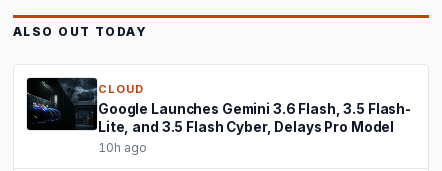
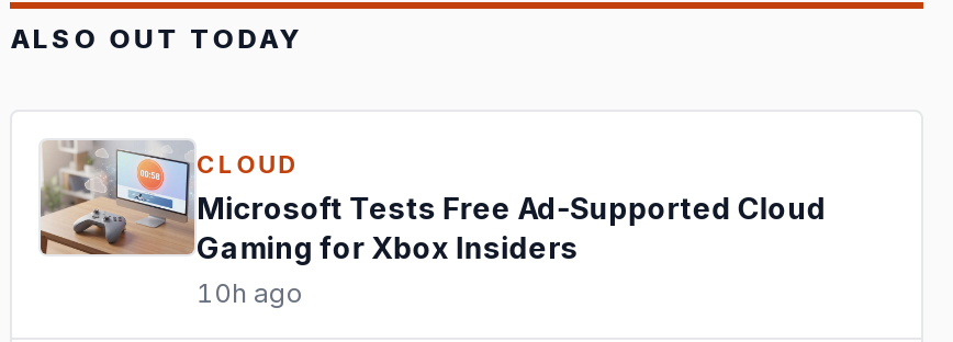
- [image]
- Google Launches Gemini 3.6 Flash, 3.5 Flash-
- Lite, and 3.5 Flash Cyber, Delays Pro Model
+ [image]
+ Microsoft Tests Free Ad-Supported Cloud
+ Gaming for Xbox Insiders
